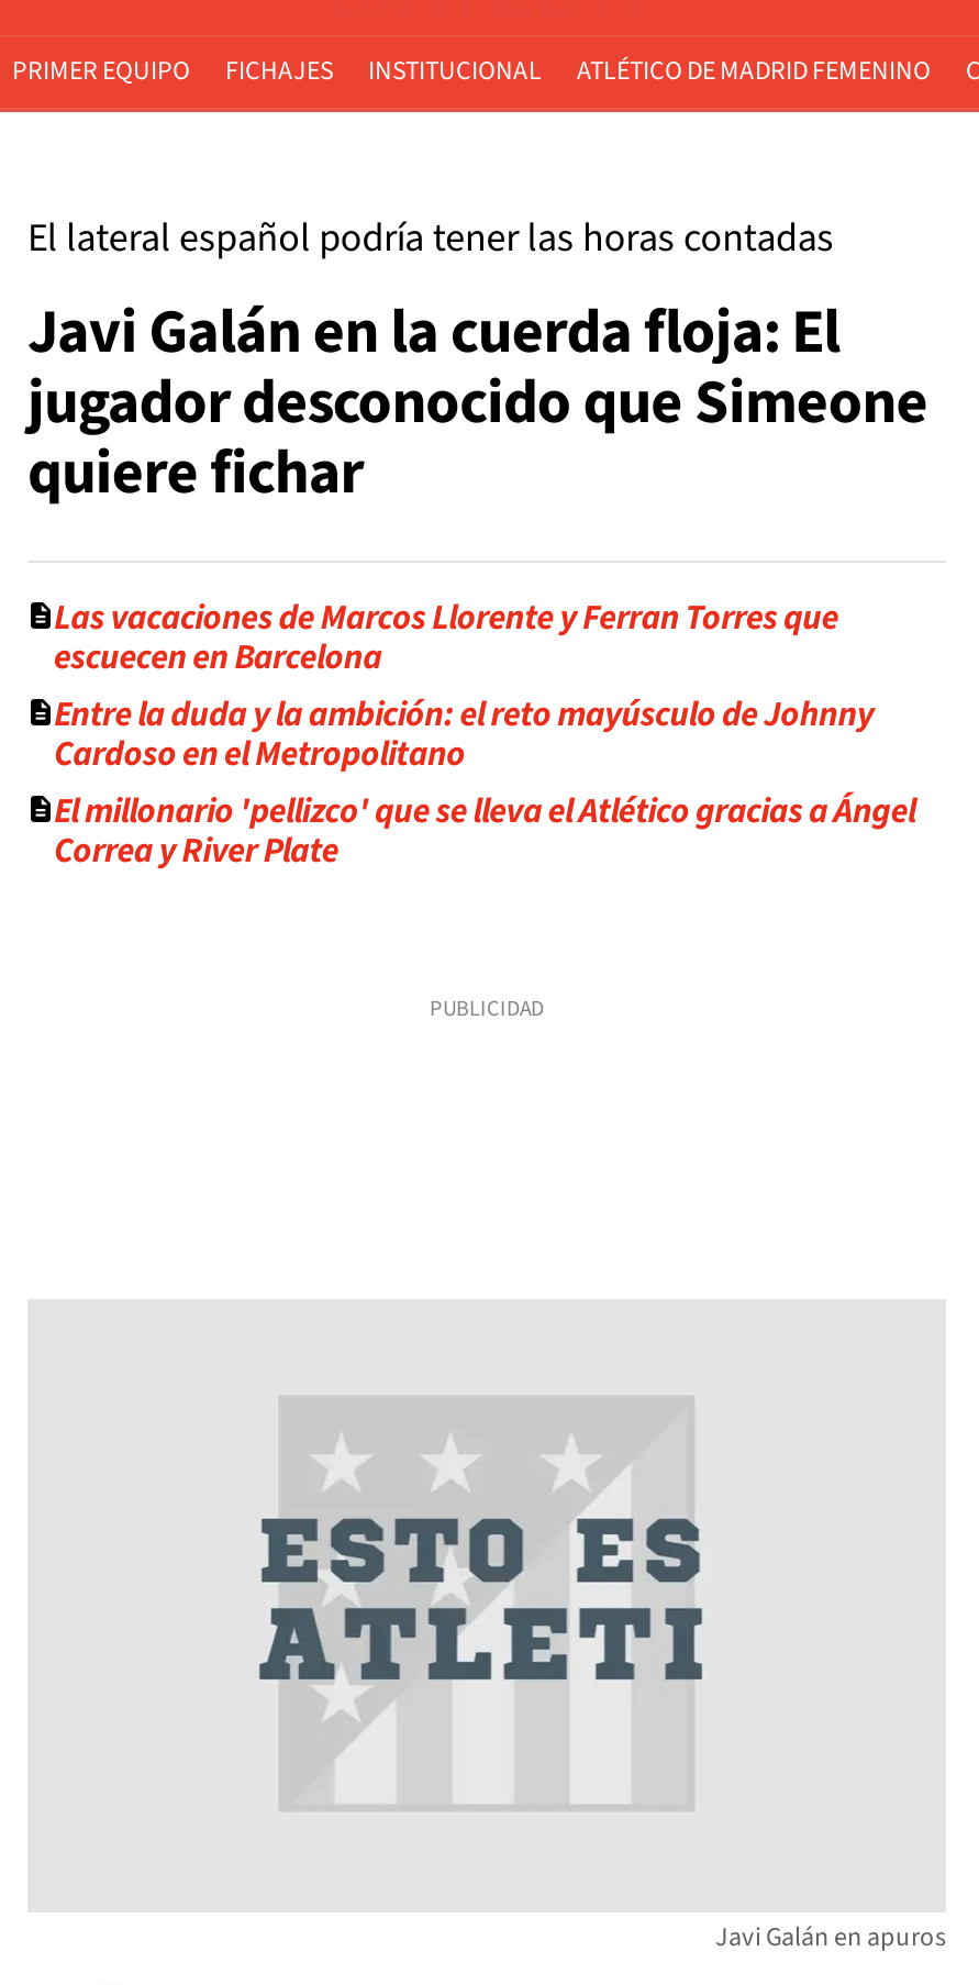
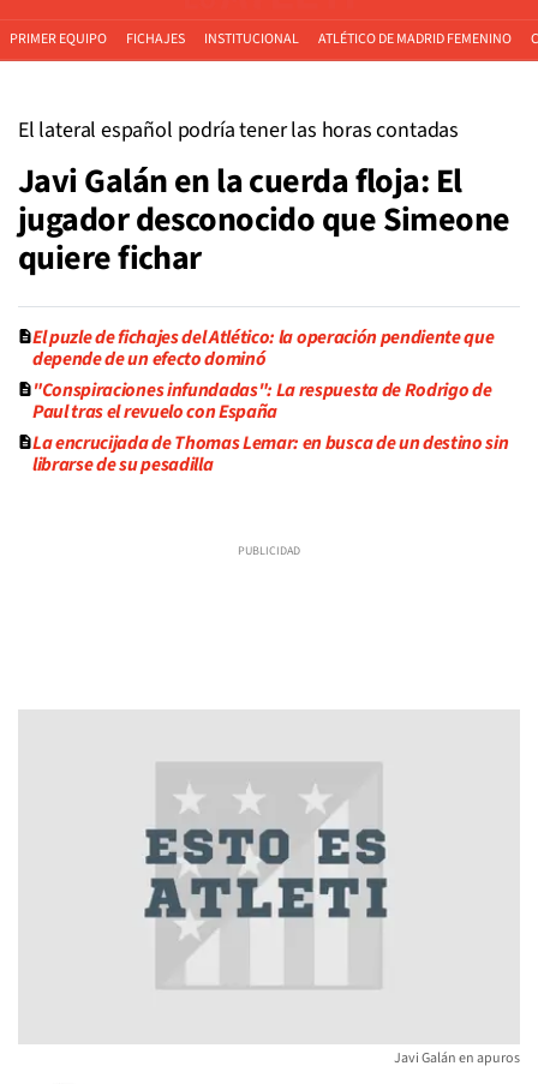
- Las vacaciones de Marcos Llorente y Ferran Torres que
- escuecen en Barcelona
- Entre la duda y la ambición: el reto mayúsculo de Johnny
- Cardoso en el Metropolitano
- El millonario 'pellizco' que se lleva el Atlético gracias a Ángel
- Correa y River Plate
+ El puzle de fichajes del Atlético: la operación pendiente que
+ depende de un efecto dominó
+ "Conspiraciones infundadas": La respuesta de Rodrigo de
+ Paul tras el revuelo con España
+ La encrucijada de Thomas Lemar: en busca de un destino sin
+ librarse de su pesadilla
